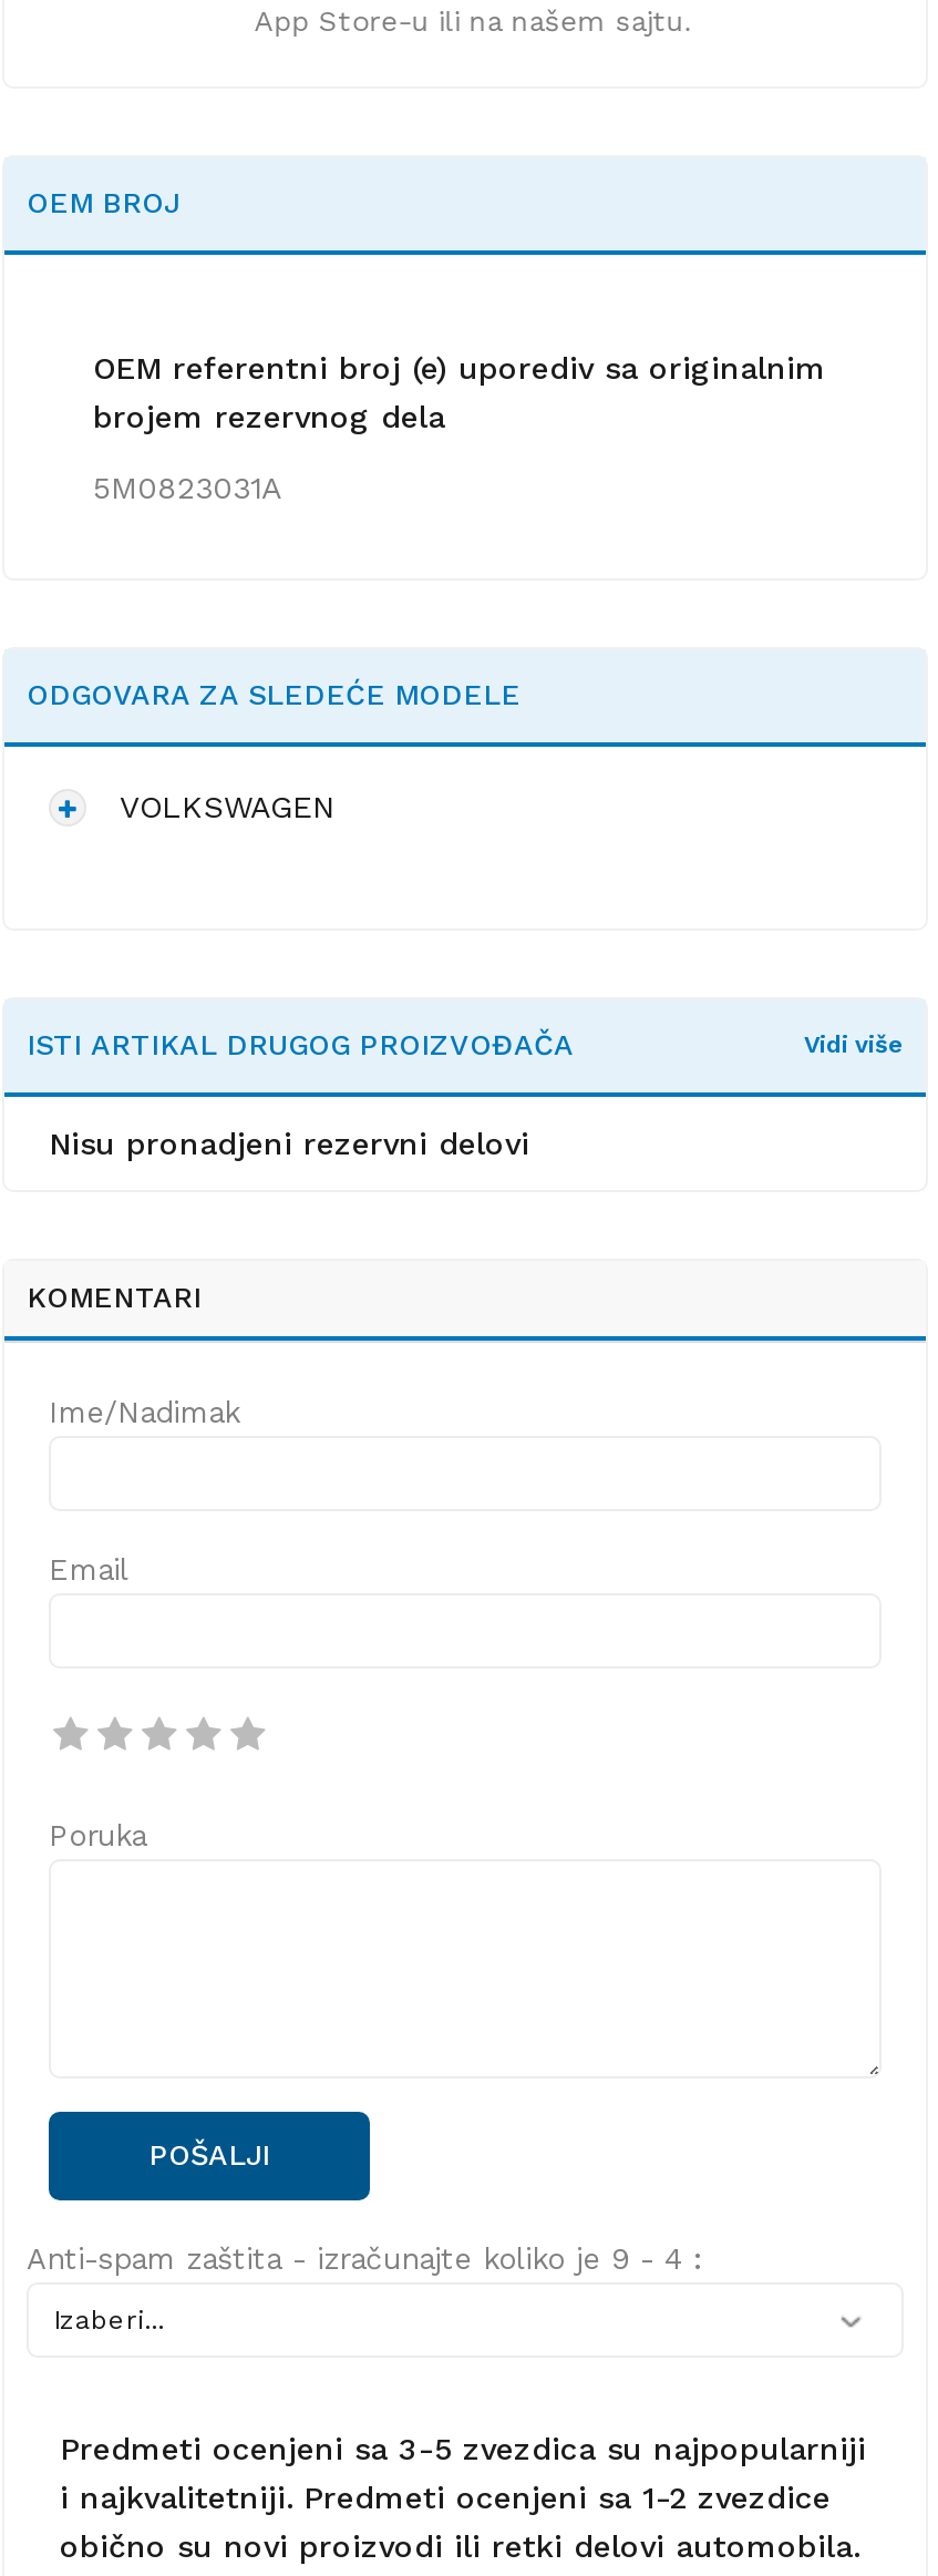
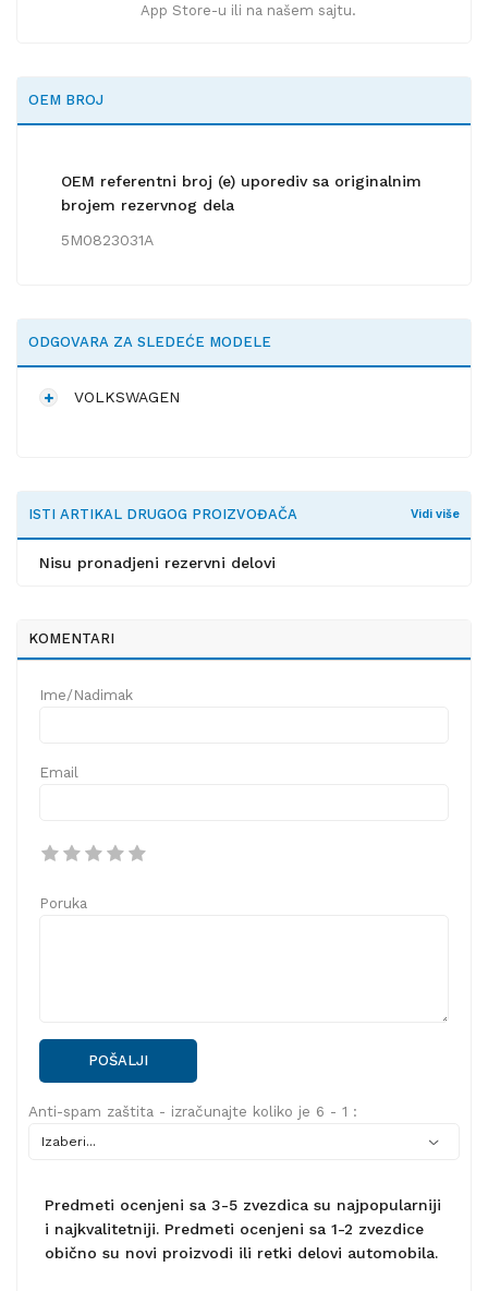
- Anti-spam zaštita - izračunajte koliko je 9 - 4 :
+ Anti-spam zaštita - izračunajte koliko je 6 - 1 :
